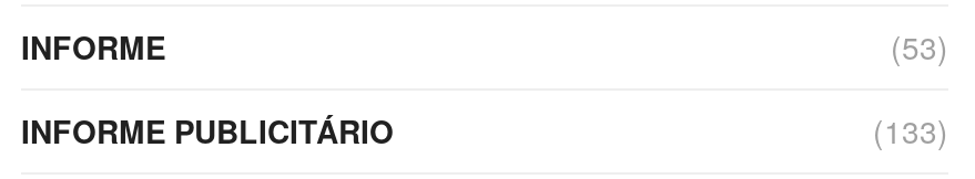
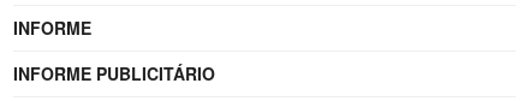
- (53)

- (133)
